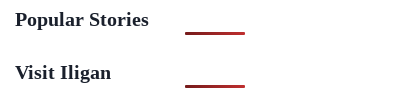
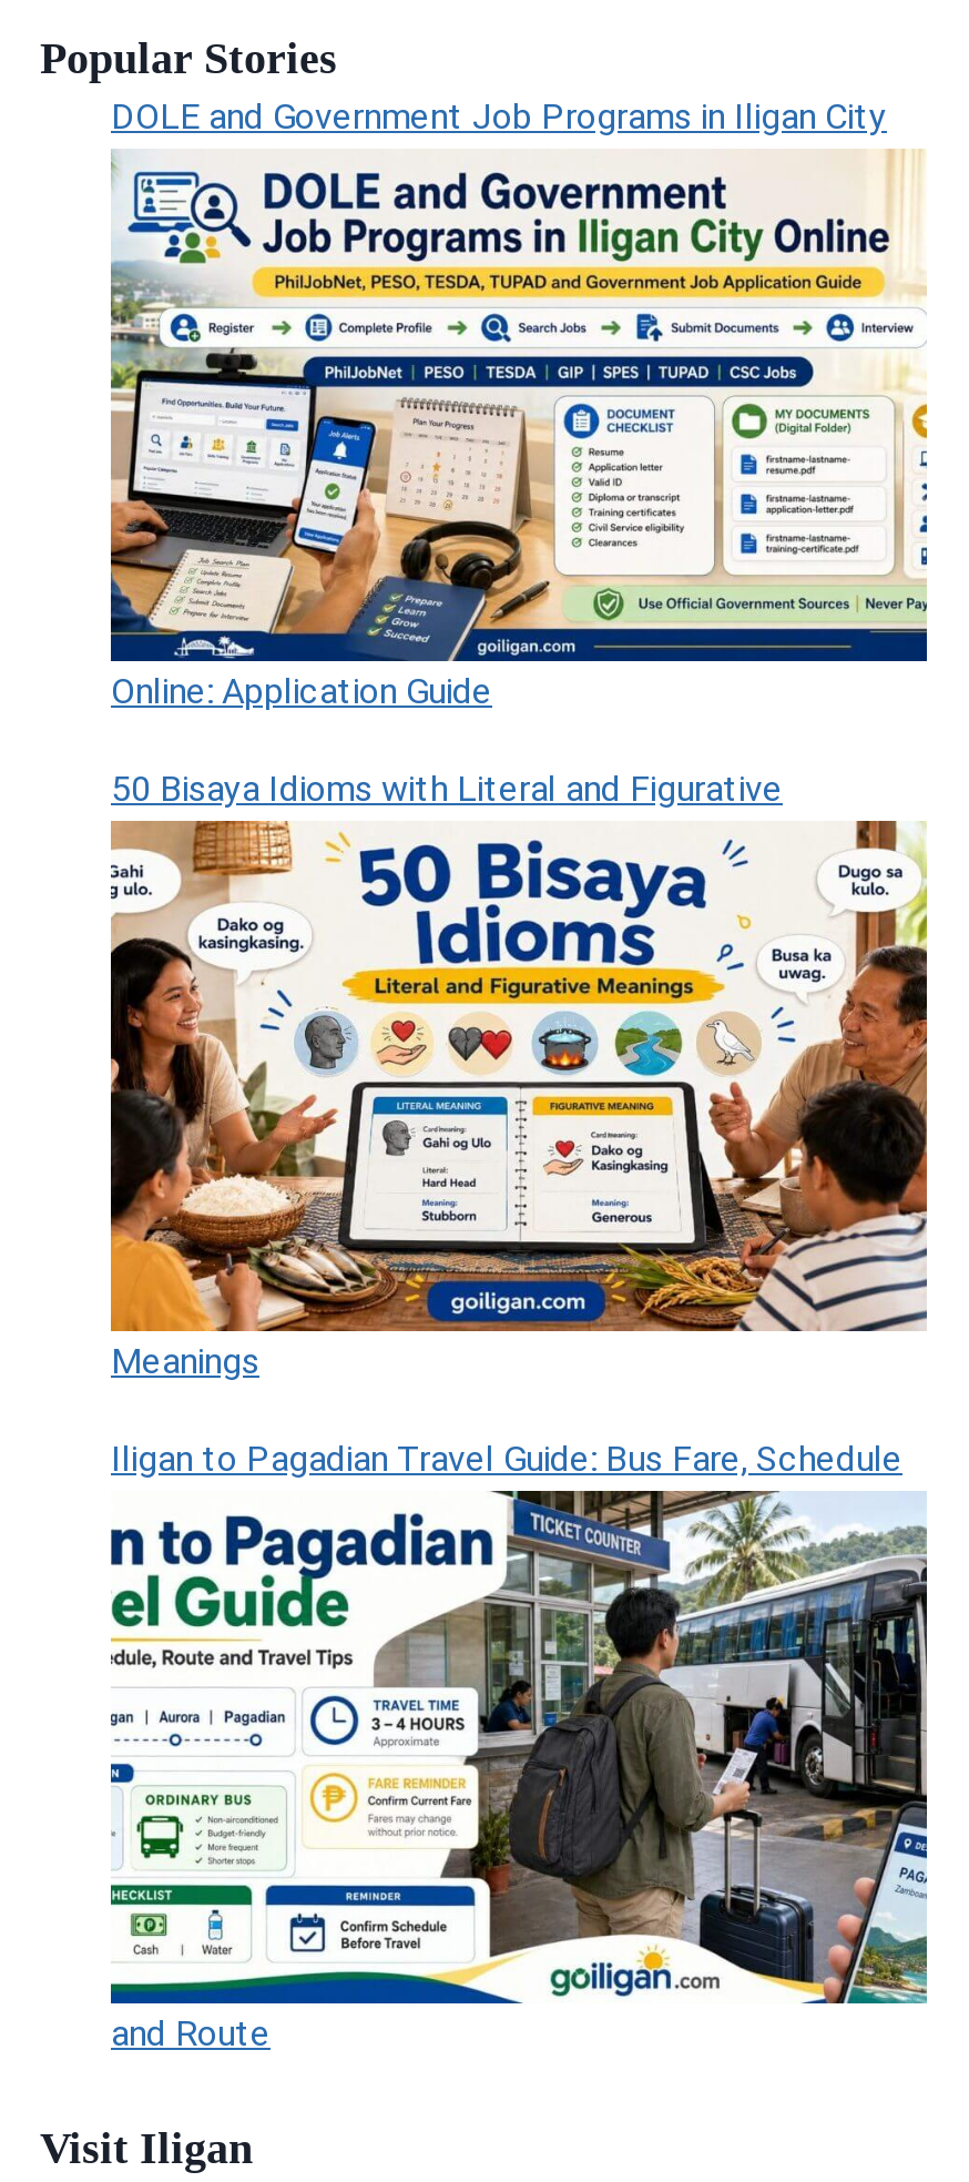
+ [image]
+ Online: Application Guide
+ 50 Bisaya Idioms with Literal and Figurative

+ [image]
+ Meanings
+ Iligan to Pagadian Travel Guide: Bus Fare, Schedule

+ [image]
+ and Route

+ DOLE and Government Job Programs in Iligan City
